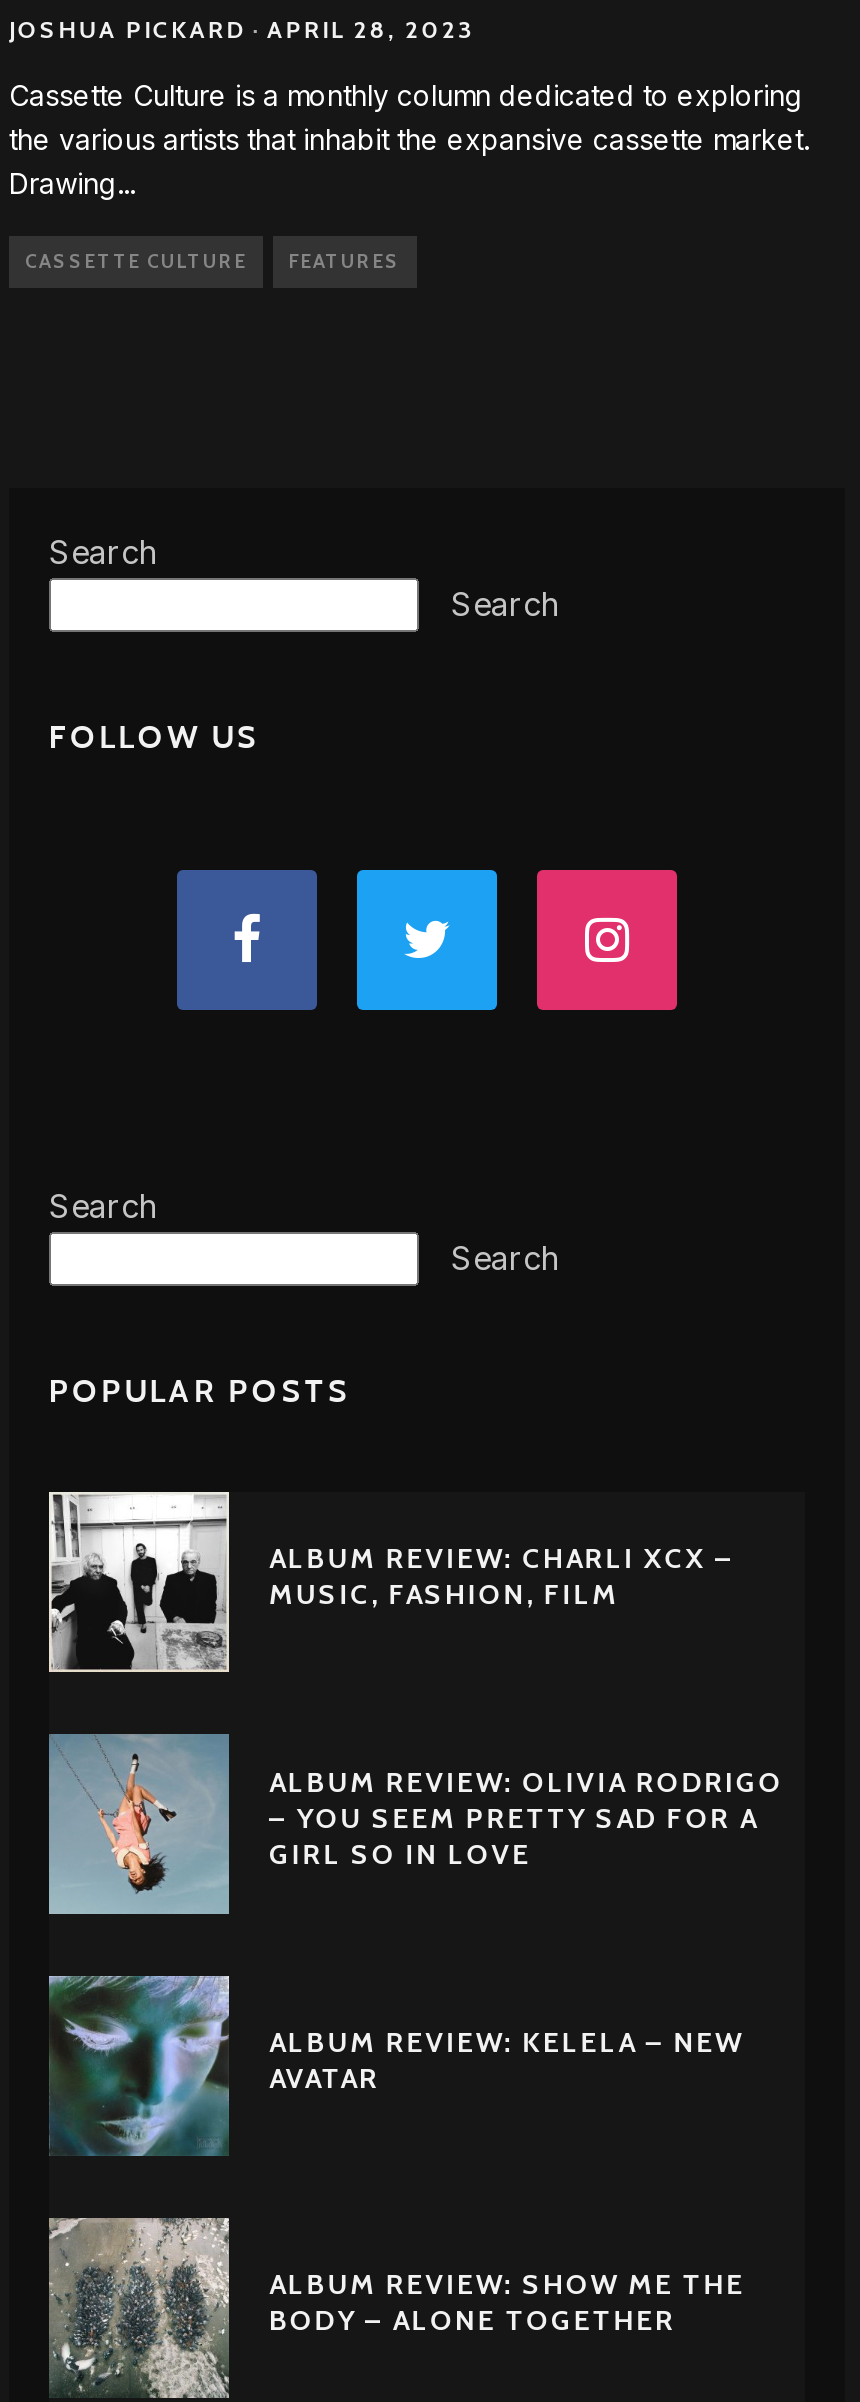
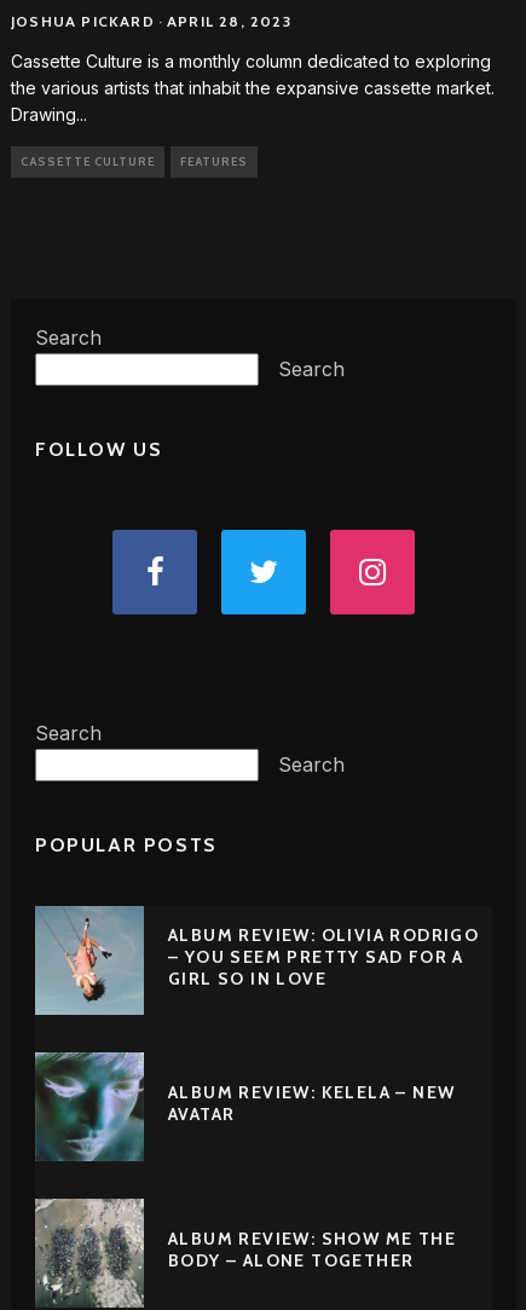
- [image]
- ALBUM REVIEW: CHARLI XCX –
- MUSIC, FASHION, FILM
